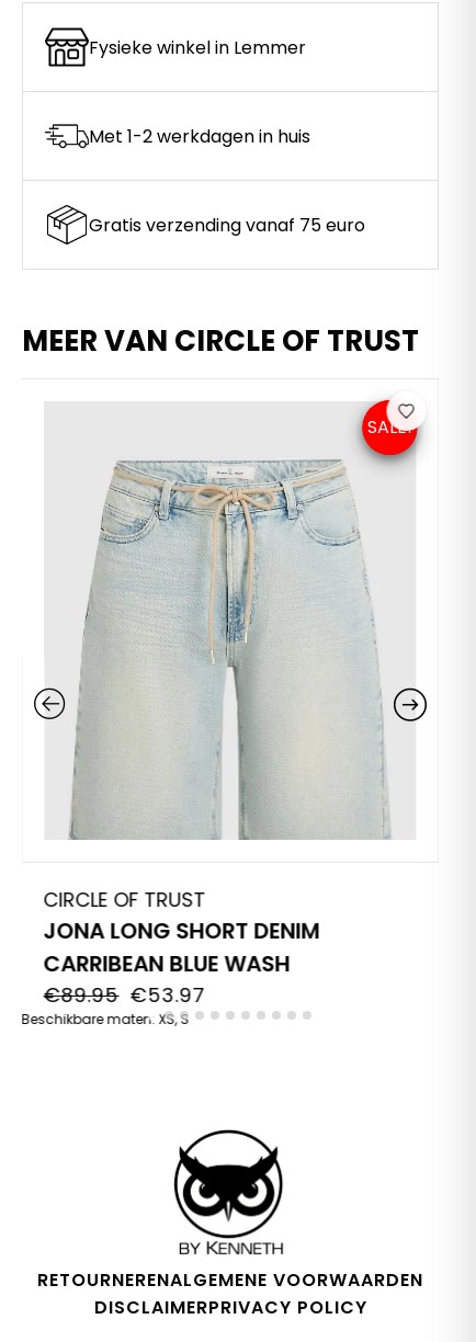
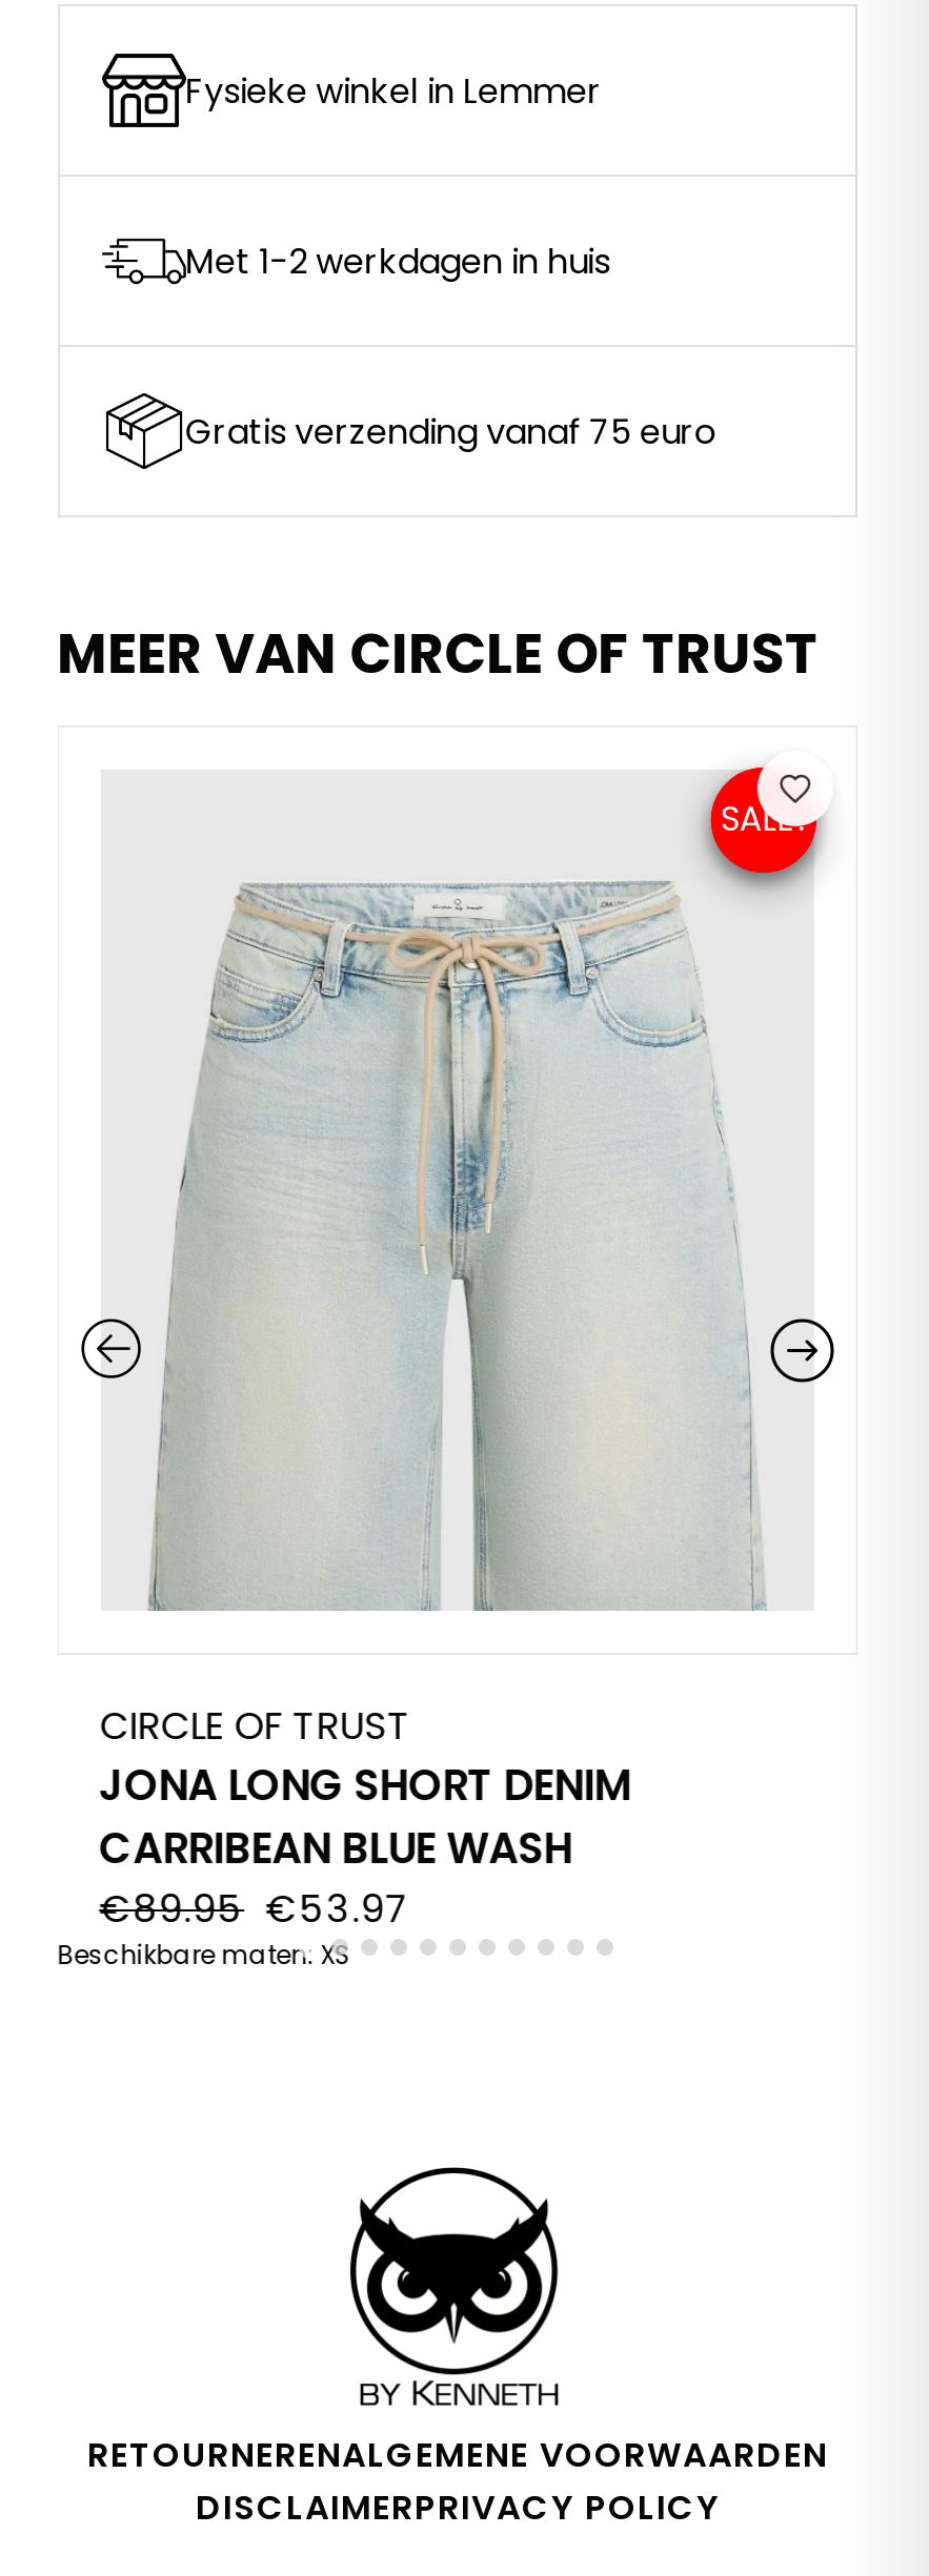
- Beschikbare maten: XS, S
+ Beschikbare maten: XS
